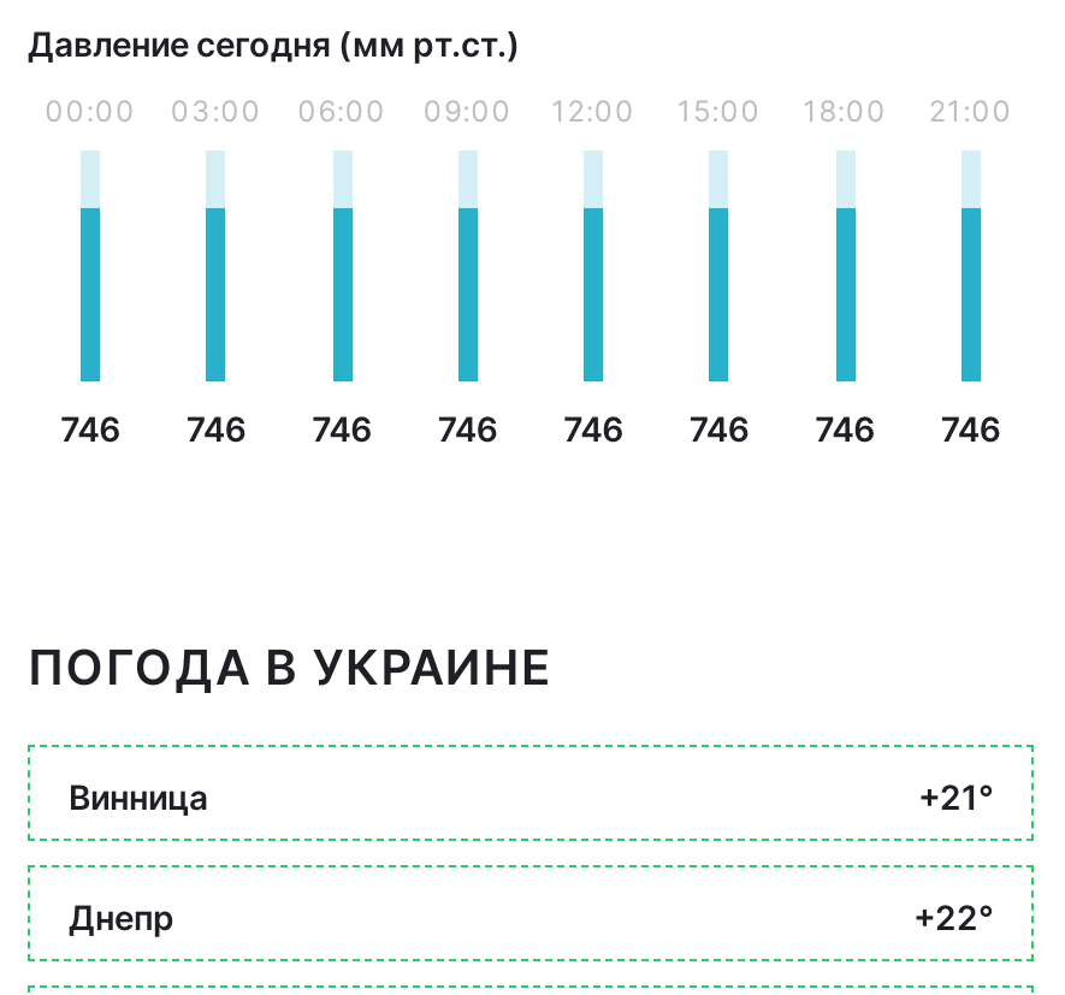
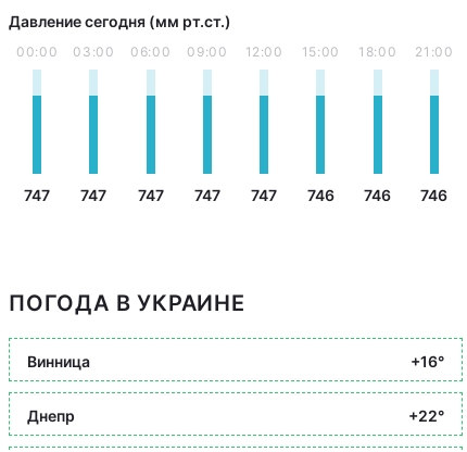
- 746
+ 747

- 746
+ 747

- 746
+ 747

- 746
+ 747

- 746
+ 747

- +21°
+ +16°
